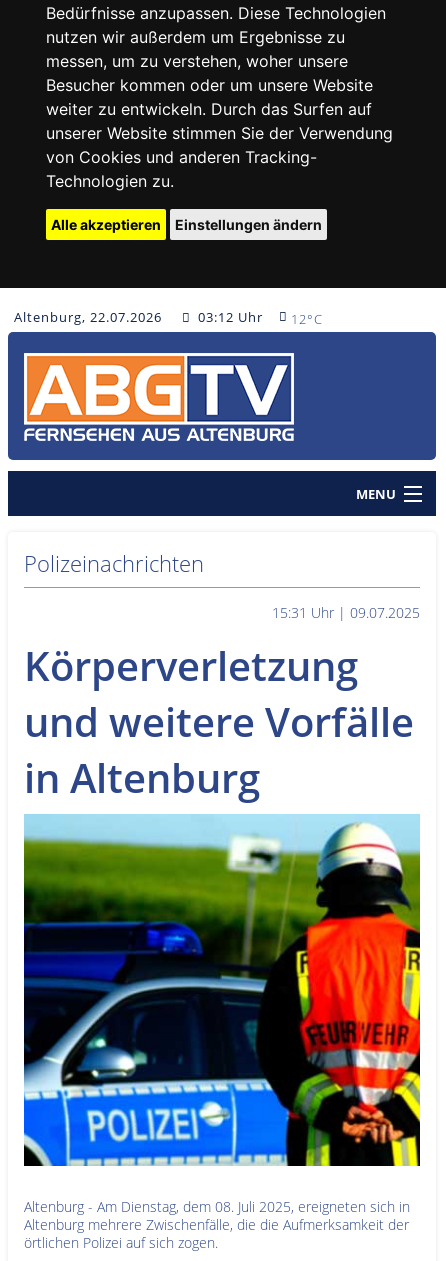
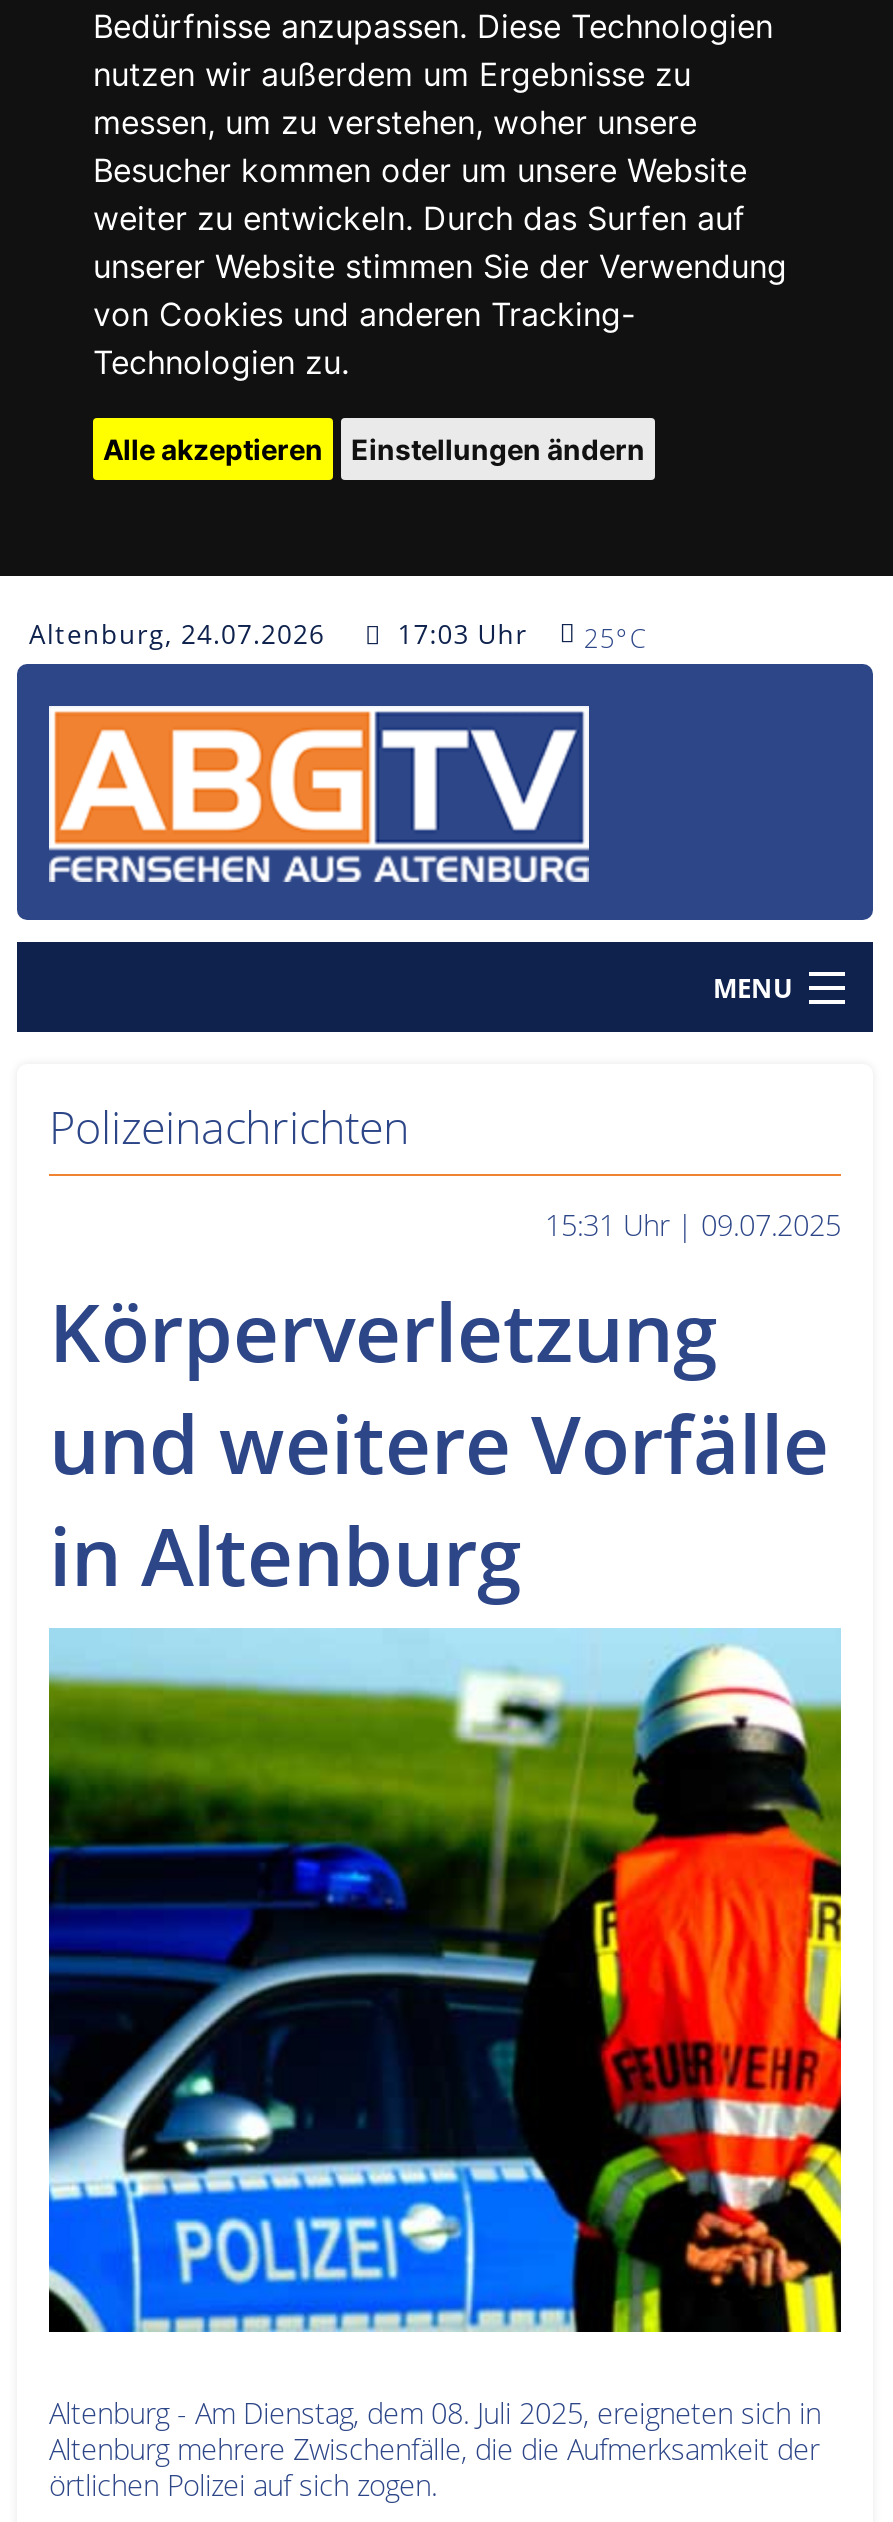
- Altenburg, 22.07.2026
- 03:12 Uhr
- 12°C
+ Altenburg, 24.07.2026
+ 17:03 Uhr
+ 25°C
